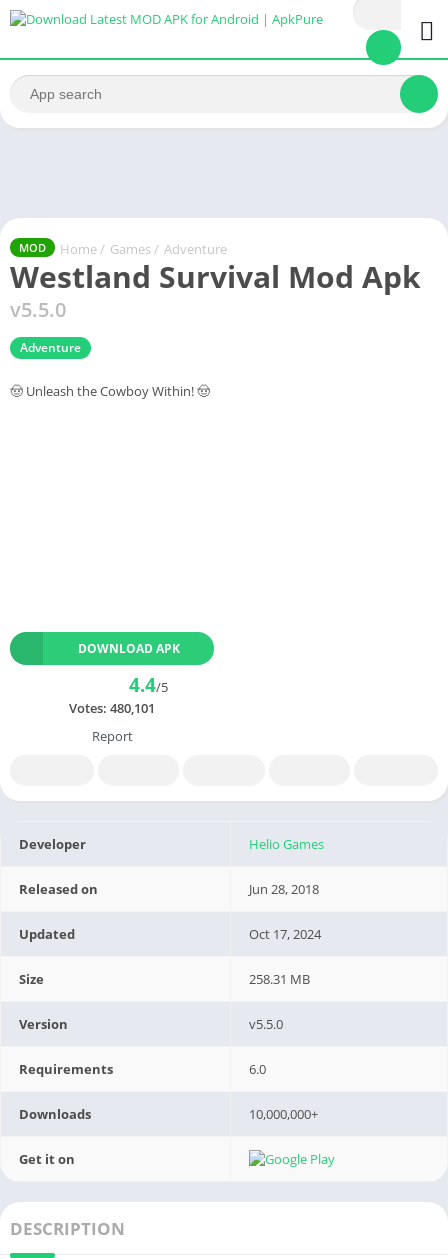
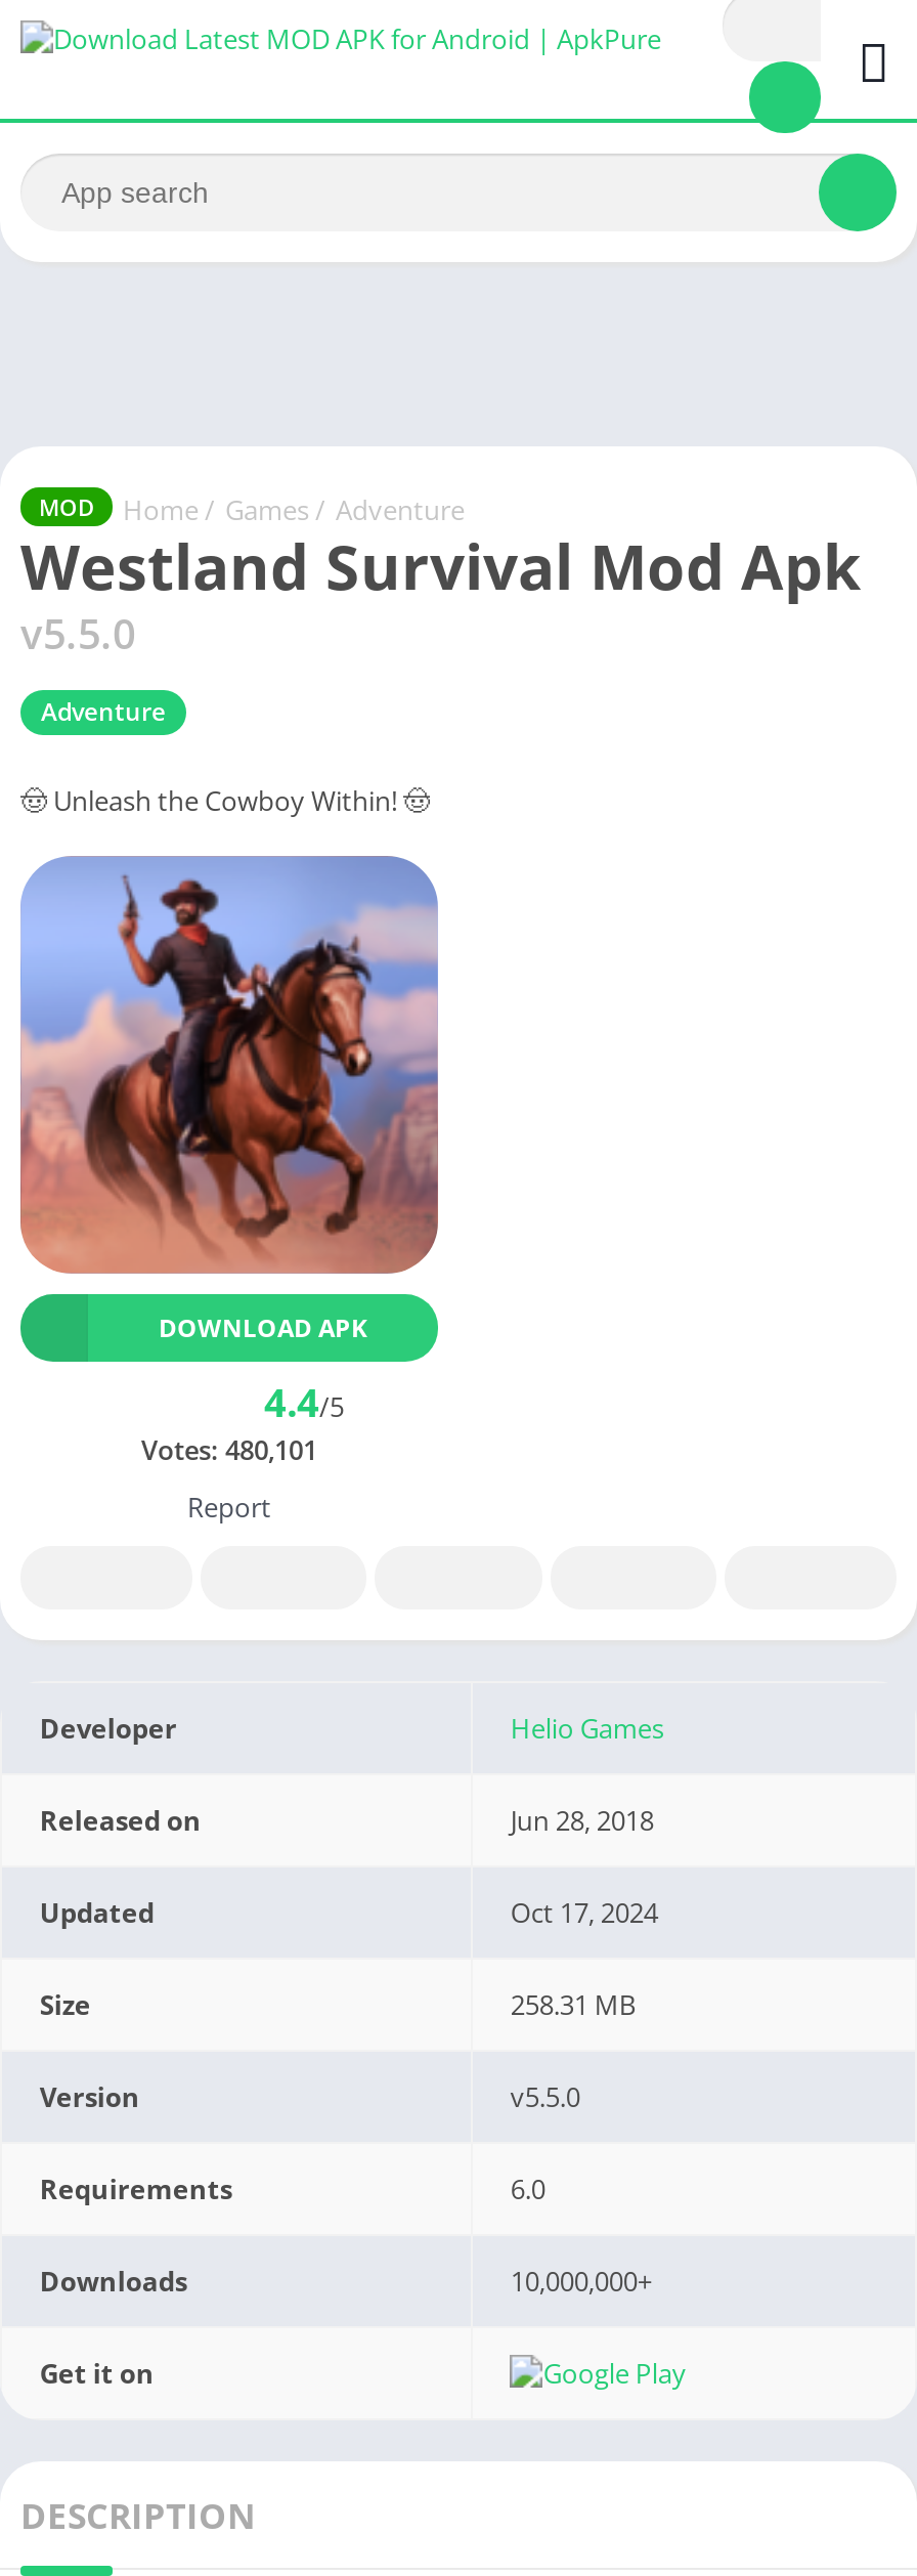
+ [image]
